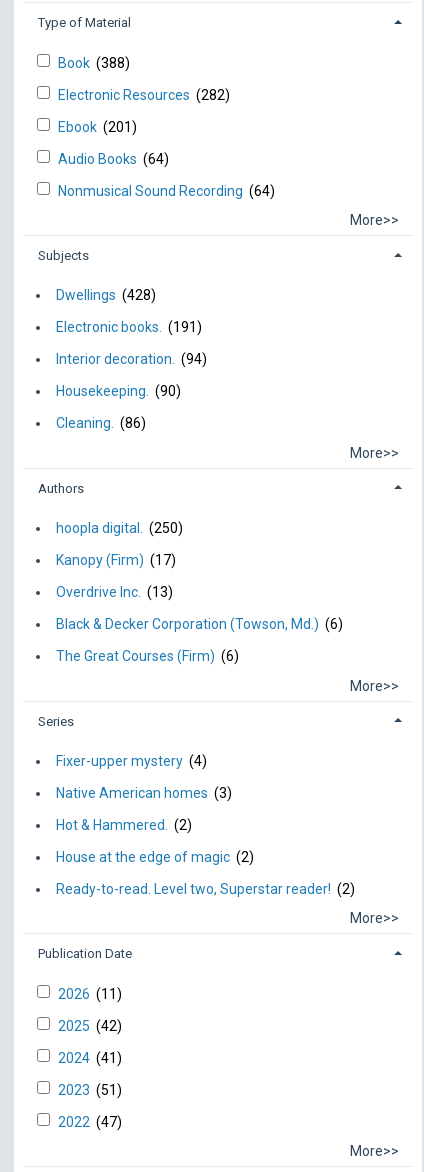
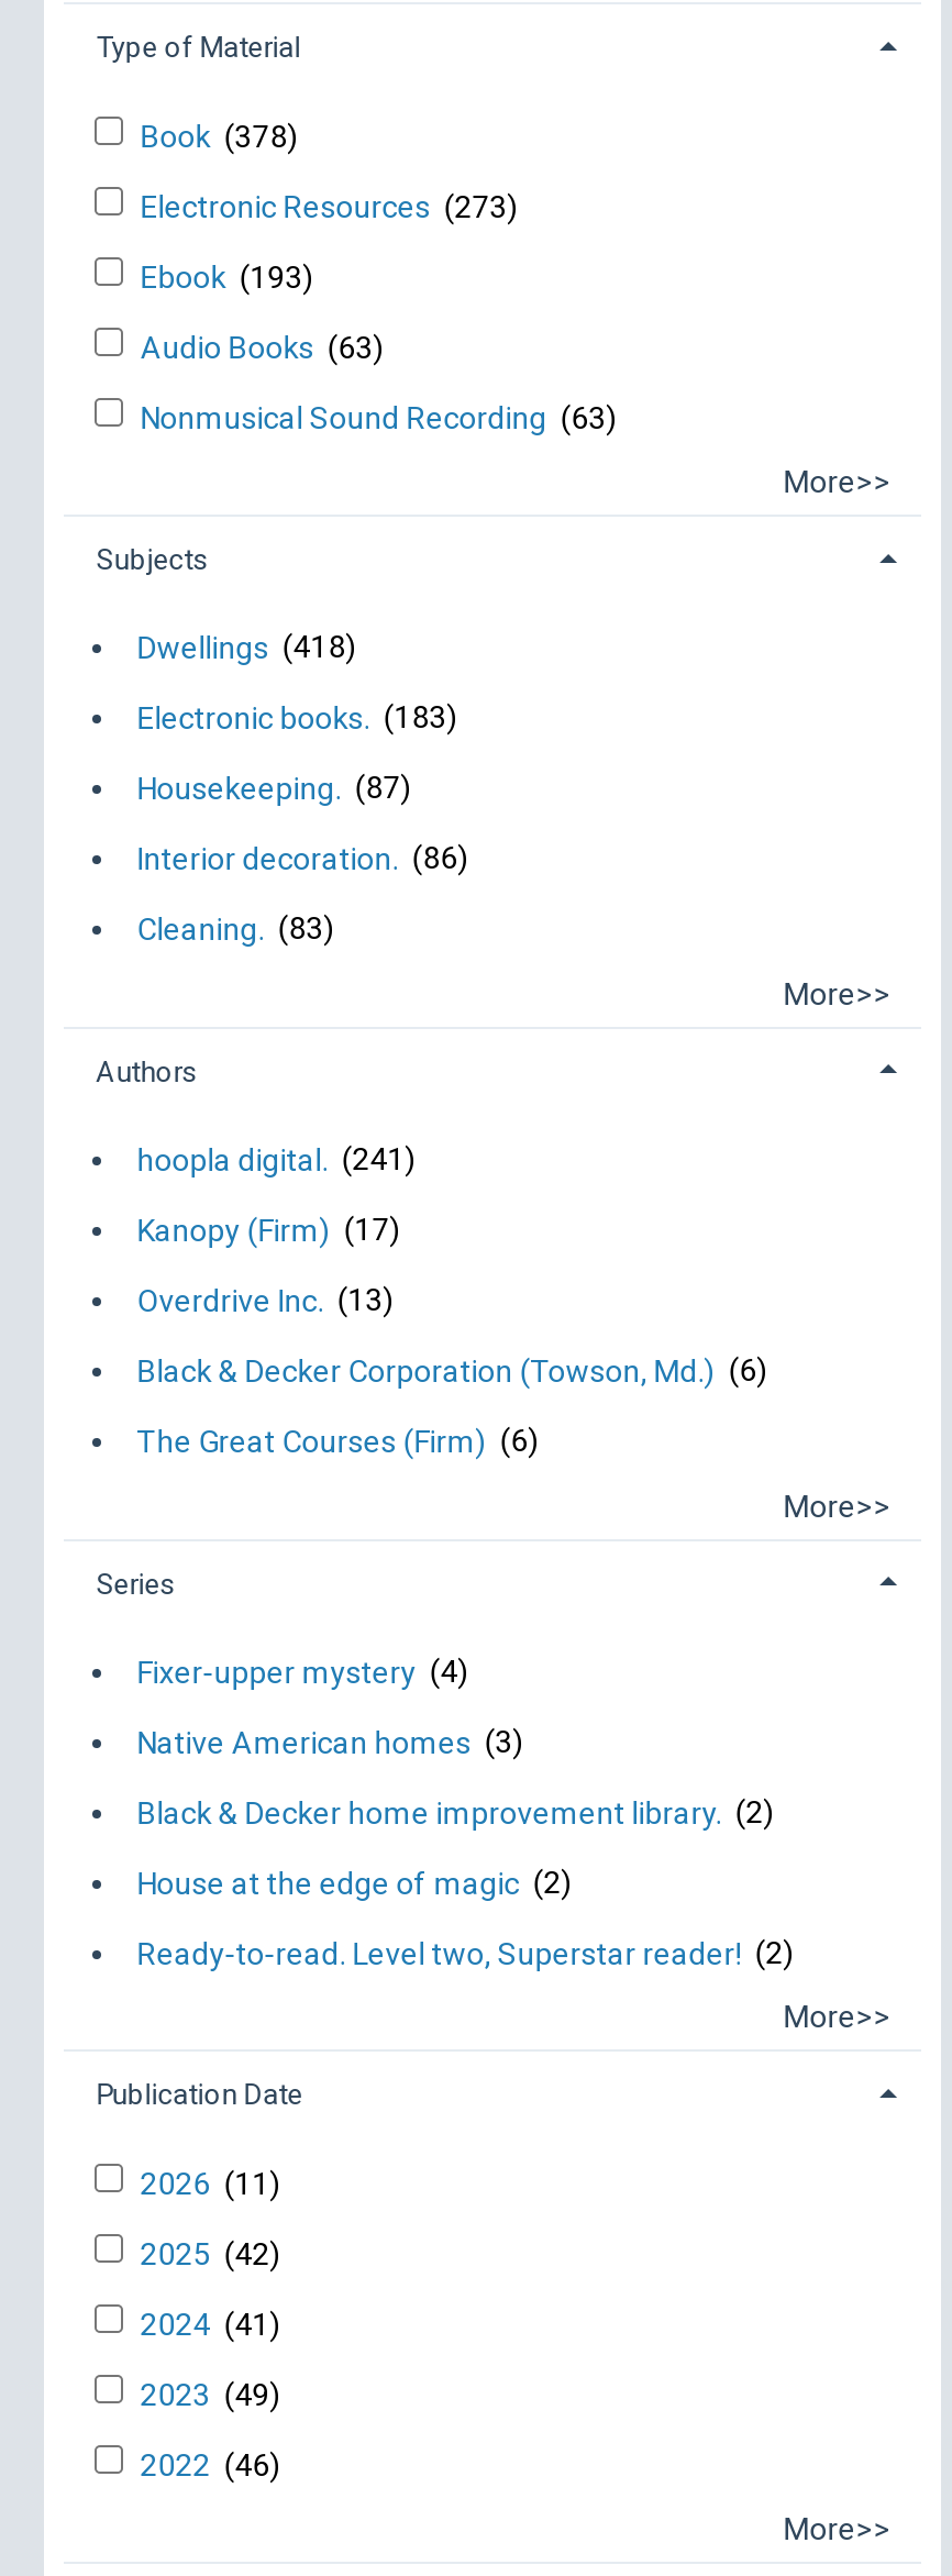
- Book (388)
+ Book (378)

- Electronic Resources (282)
+ Electronic Resources (273)

- Ebook (201)
+ Ebook (193)

- Audio Books (64)
+ Audio Books (63)

- Nonmusical Sound Recording (64)
+ Nonmusical Sound Recording (63)

- Dwellings (428)
+ Dwellings (418)

- Electronic books. (191)
+ Electronic books. (183)

- Interior decoration. (94)
+ Housekeeping. (87)

- Housekeeping. (90)
+ Interior decoration. (86)

- Cleaning. (86)
+ Cleaning. (83)

- hoopla digital. (250)
+ hoopla digital. (241)

- Hot & Hammered. (2)
+ Black & Decker home improvement library. (2)

- 2023 (51)
+ 2023 (49)

- 2022 (47)
+ 2022 (46)
